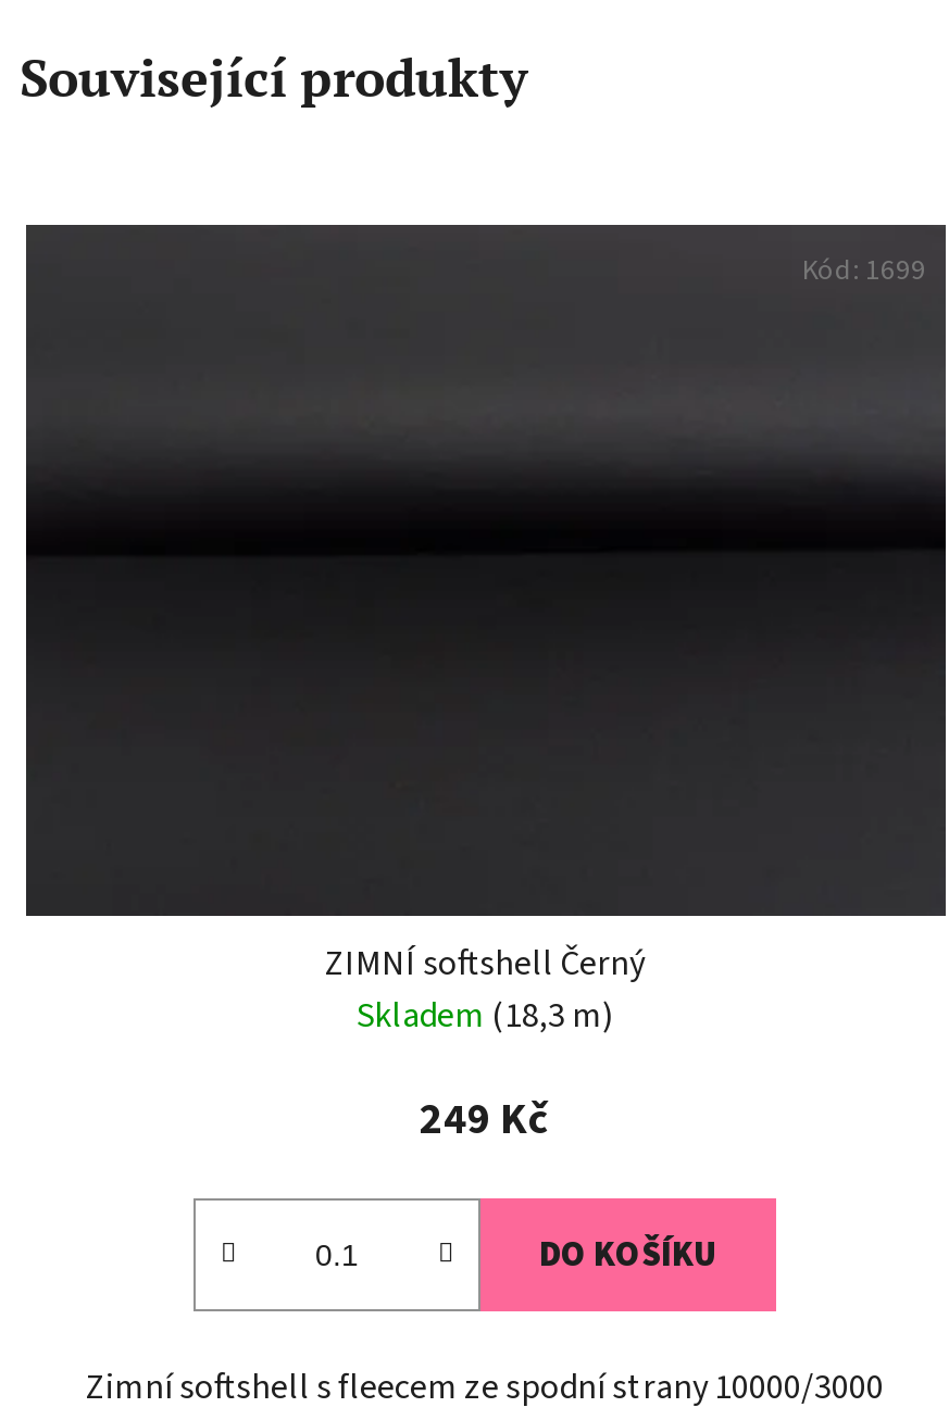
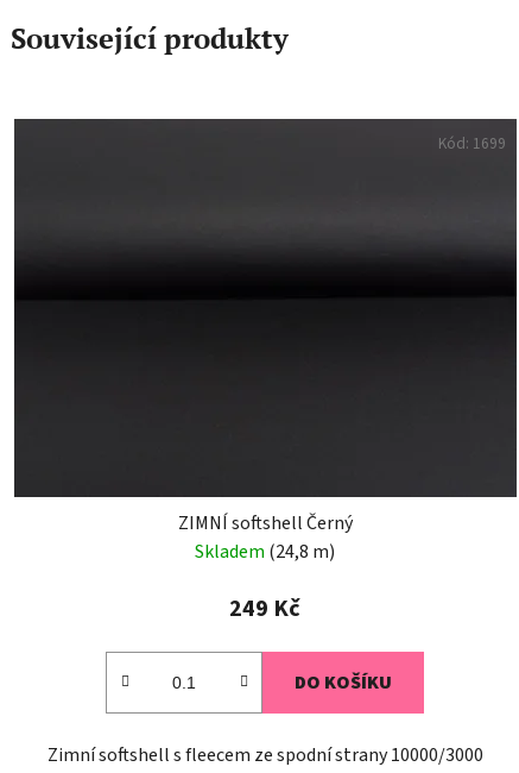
- Skladem (18,3 m)
+ Skladem (24,8 m)
